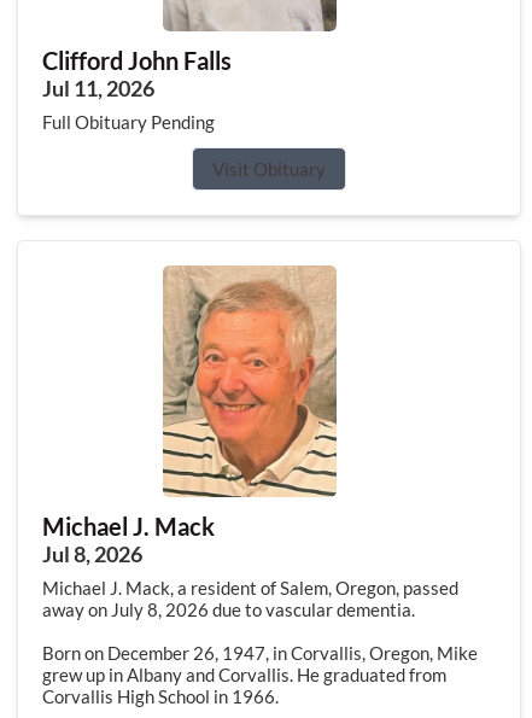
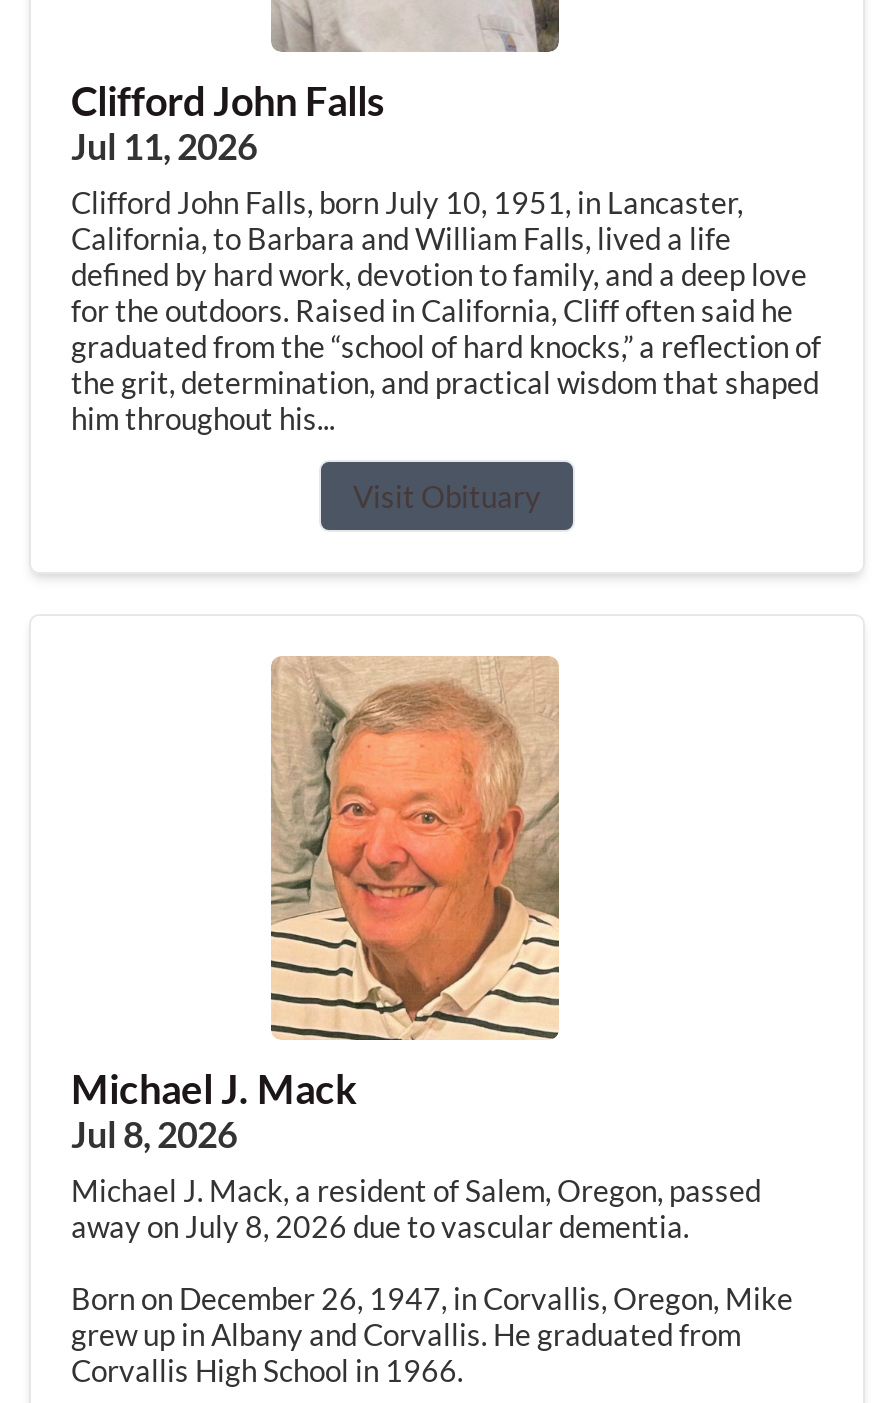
- Full Obituary Pending
+ Clifford John Falls, born July 10, 1951, in Lancaster,
+ California, to Barbara and William Falls, lived a life
+ defined by hard work, devotion to family, and a deep love
+ for the outdoors. Raised in California, Cliff often said he
+ graduated from the “school of hard knocks,” a reflection of
+ the grit, determination, and practical wisdom that shaped
+ him throughout his...
